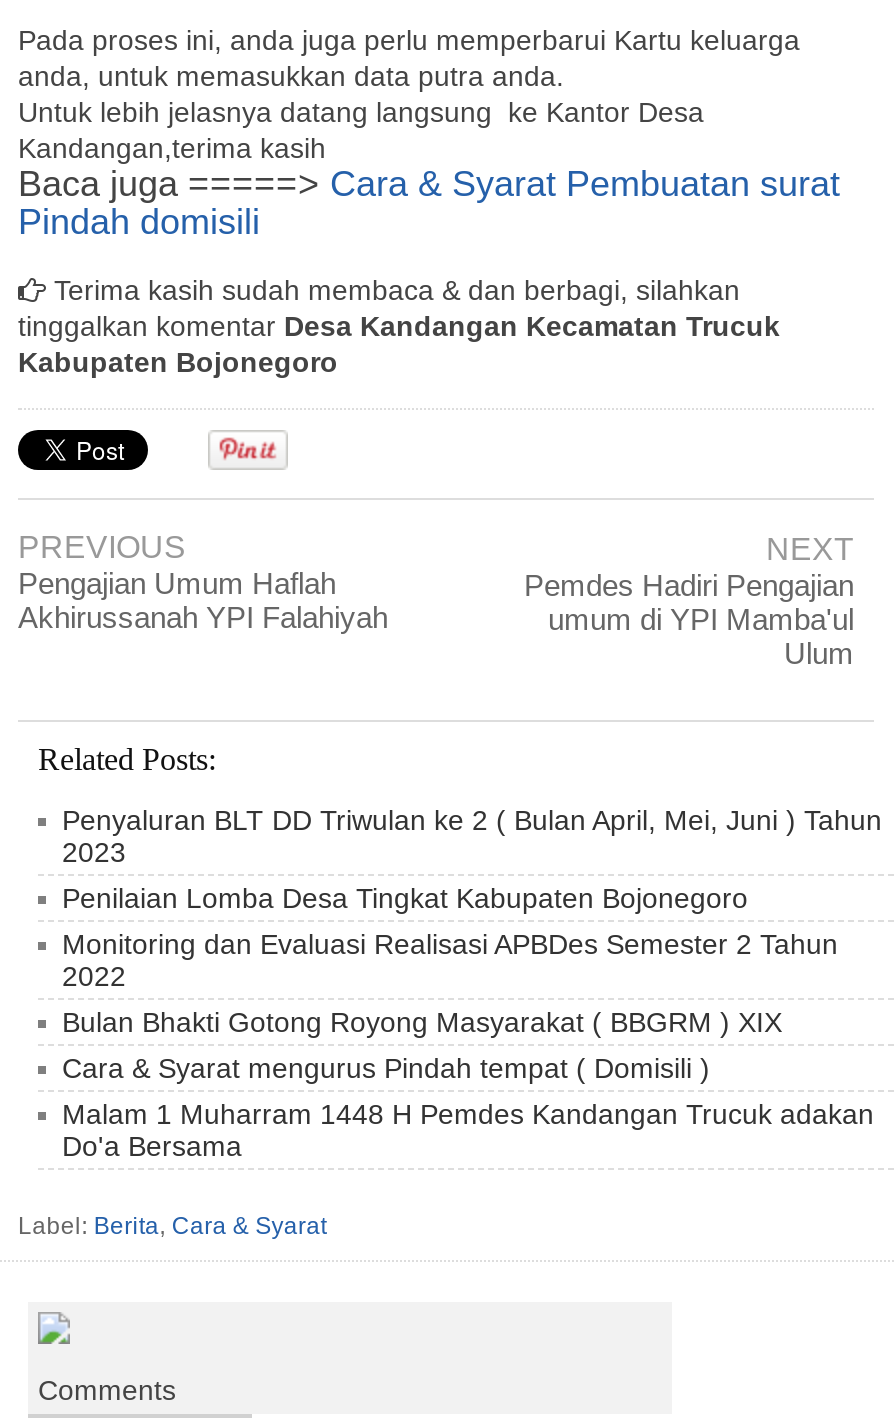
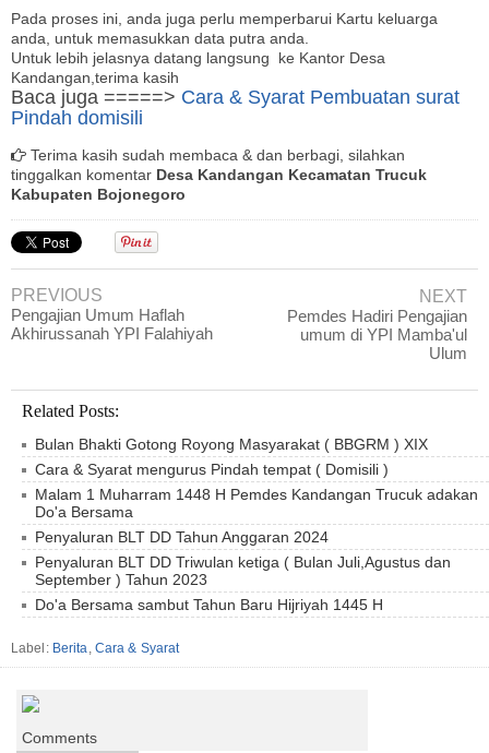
- Penyaluran BLT DD Triwulan ke 2 ( Bulan April, Mei, Juni ) Tahun
- 2023
- Penilaian Lomba Desa Tingkat Kabupaten Bojonegoro
- Monitoring dan Evaluasi Realisasi APBDes Semester 2 Tahun
- 2022

moved up: Bulan Bhakti Gotong Royong Masyarakat ( BBGRM ) XIX | Cara & Syarat mengurus Pindah tempat ( Domisili ) | Malam 1 Muharram 1448 H Pemdes Kandangan Trucuk adakan | Do'a Bersama

+ Penyaluran BLT DD Tahun Anggaran 2024
+ Penyaluran BLT DD Triwulan ketiga ( Bulan Juli,Agustus dan
+ September ) Tahun 2023
+ Do'a Bersama sambut Tahun Baru Hijriyah 1445 H
